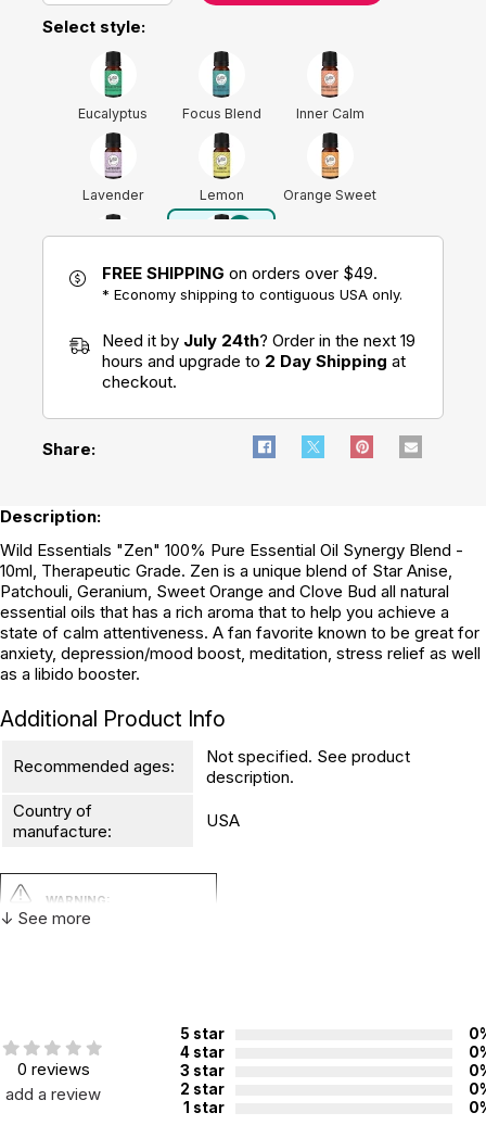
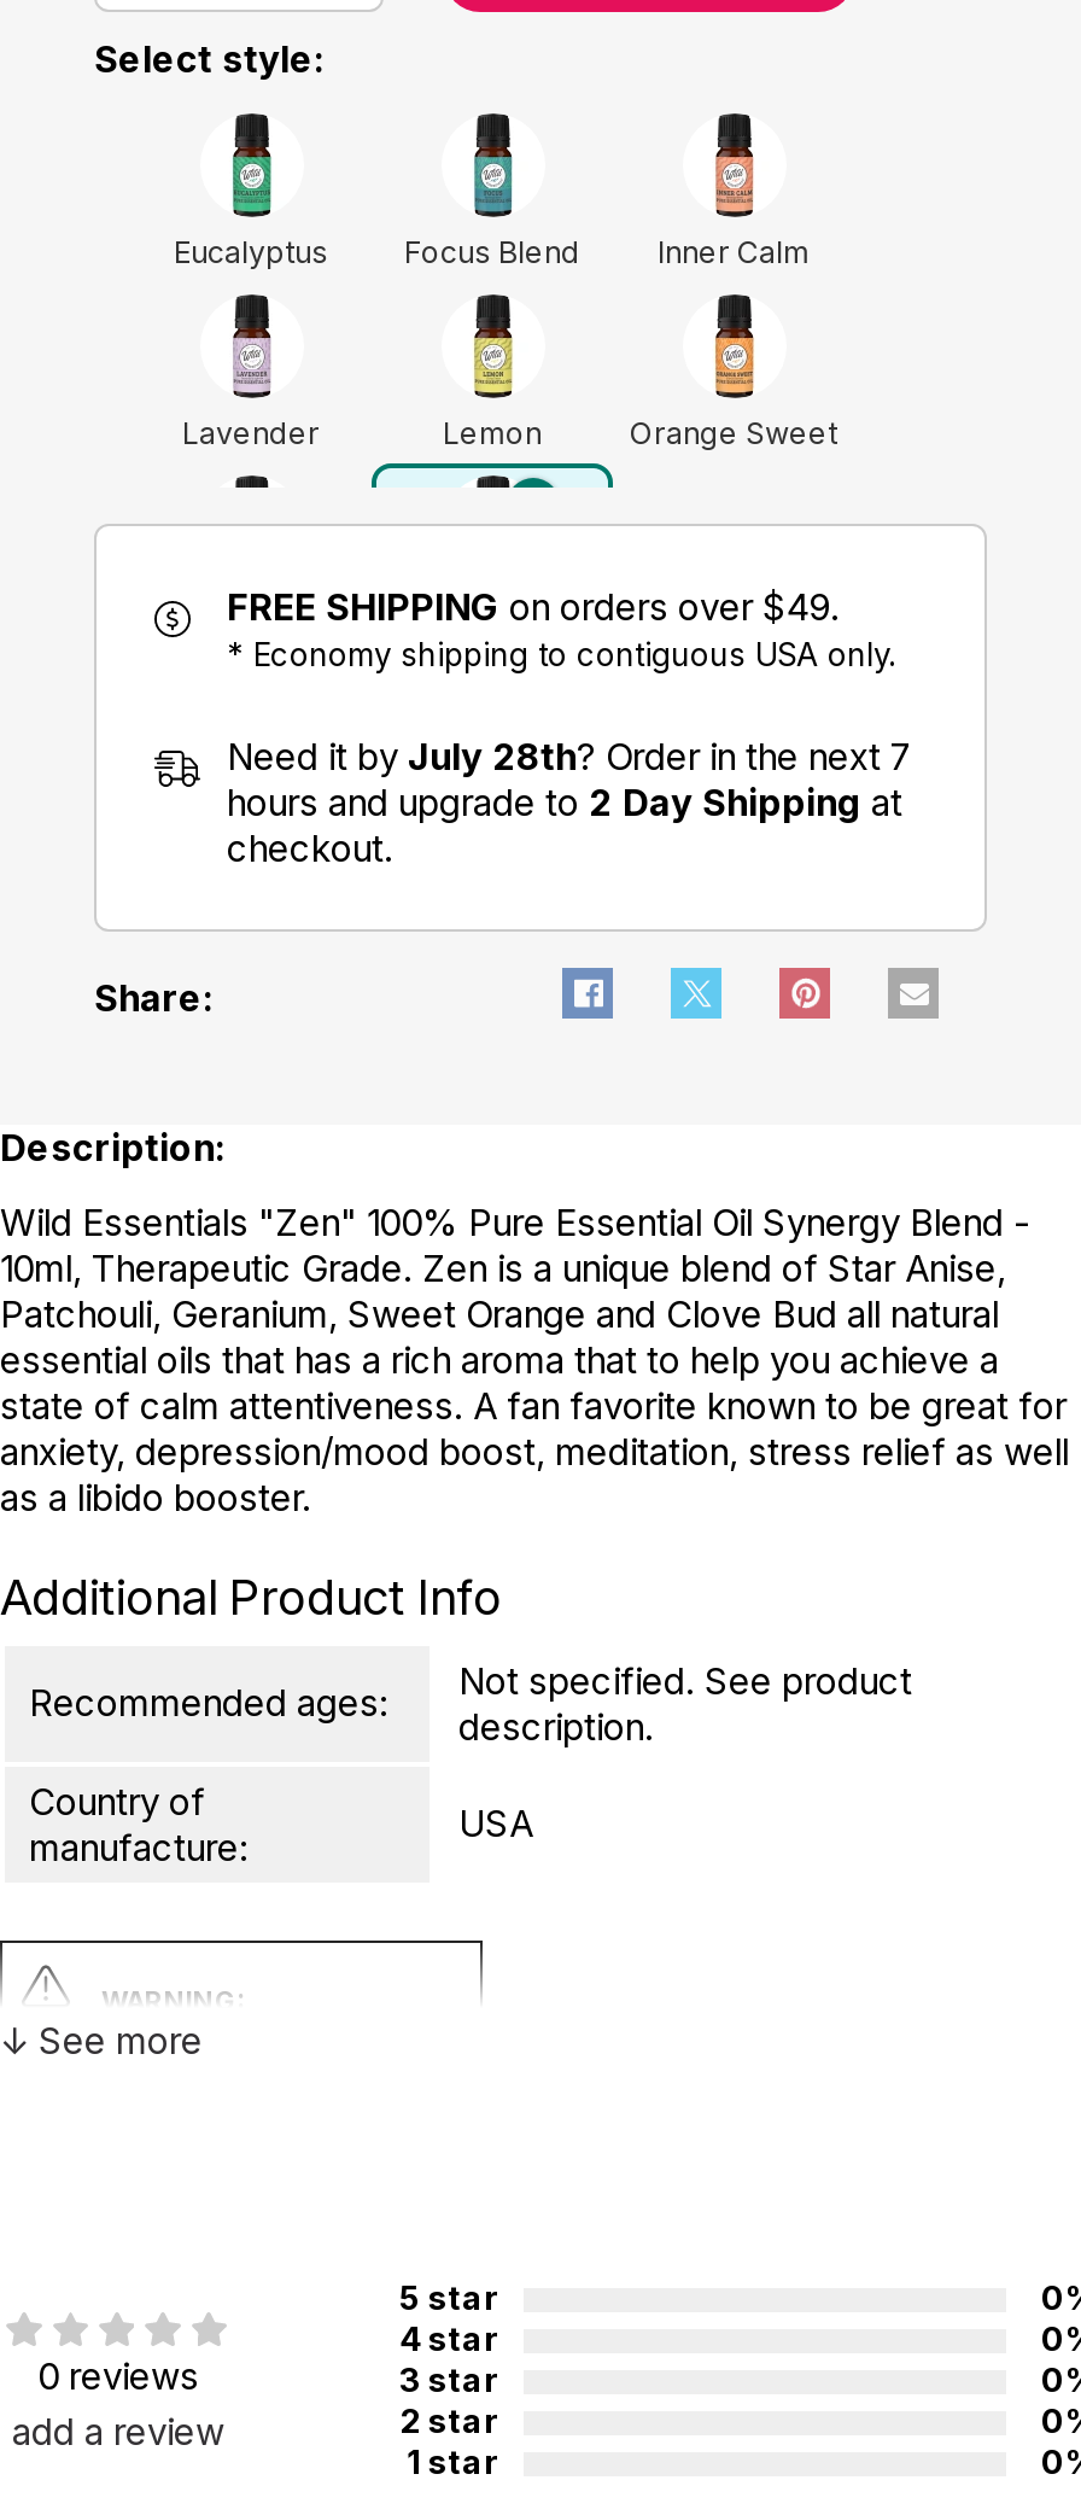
- Need it by July 24th? Order in the next 19
+ Need it by July 28th? Order in the next 7
